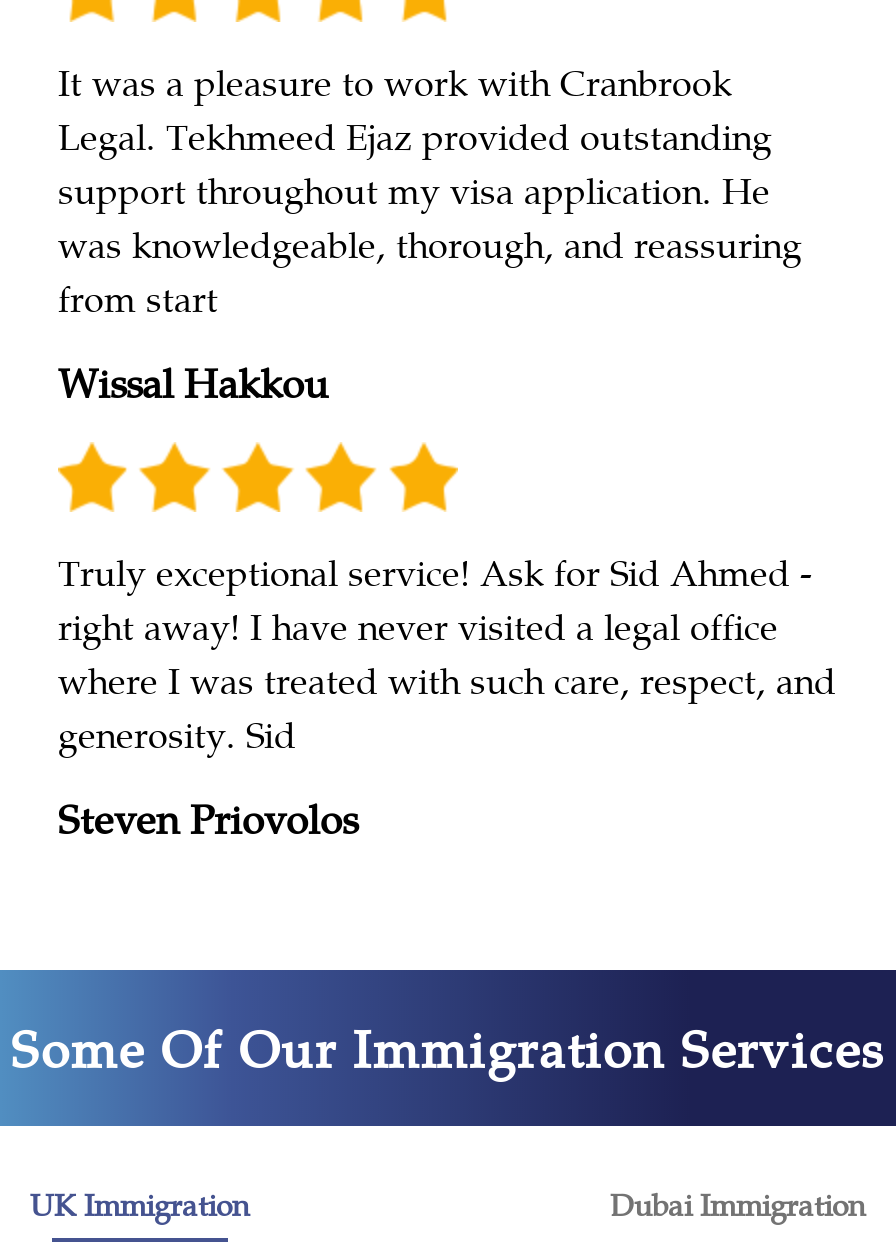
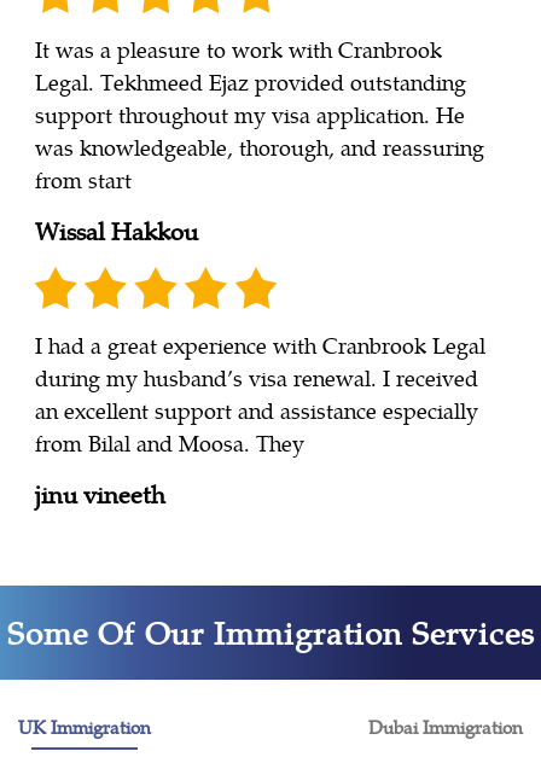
- Truly exceptional service! Ask for Sid Ahmed -
- right away! I have never visited a legal office
- where I was treated with such care, respect, and
- generosity. Sid
+ I had a great experience with Cranbrook Legal
+ during my husband’s visa renewal. I received
+ an excellent support and assistance especially
+ from Bilal and Moosa. They

- Steven Priovolos
+ jinu vineeth
